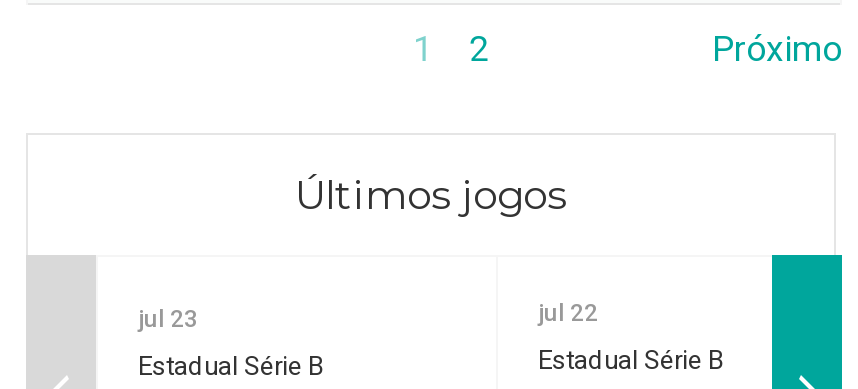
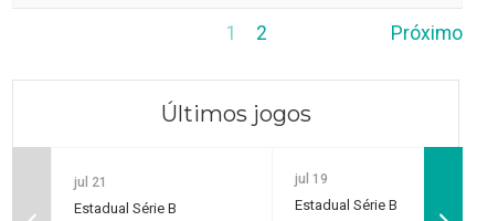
- jul 23
+ jul 21

- jul 22
+ jul 19
